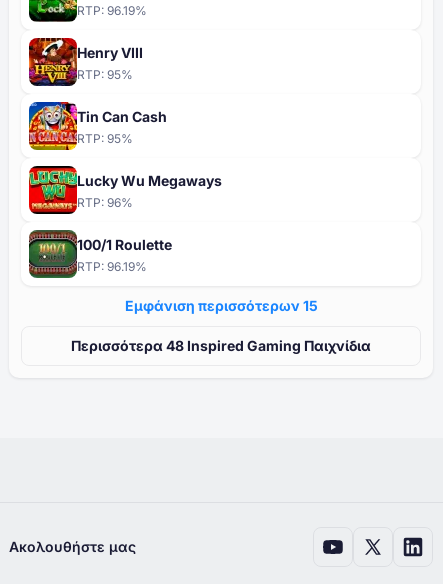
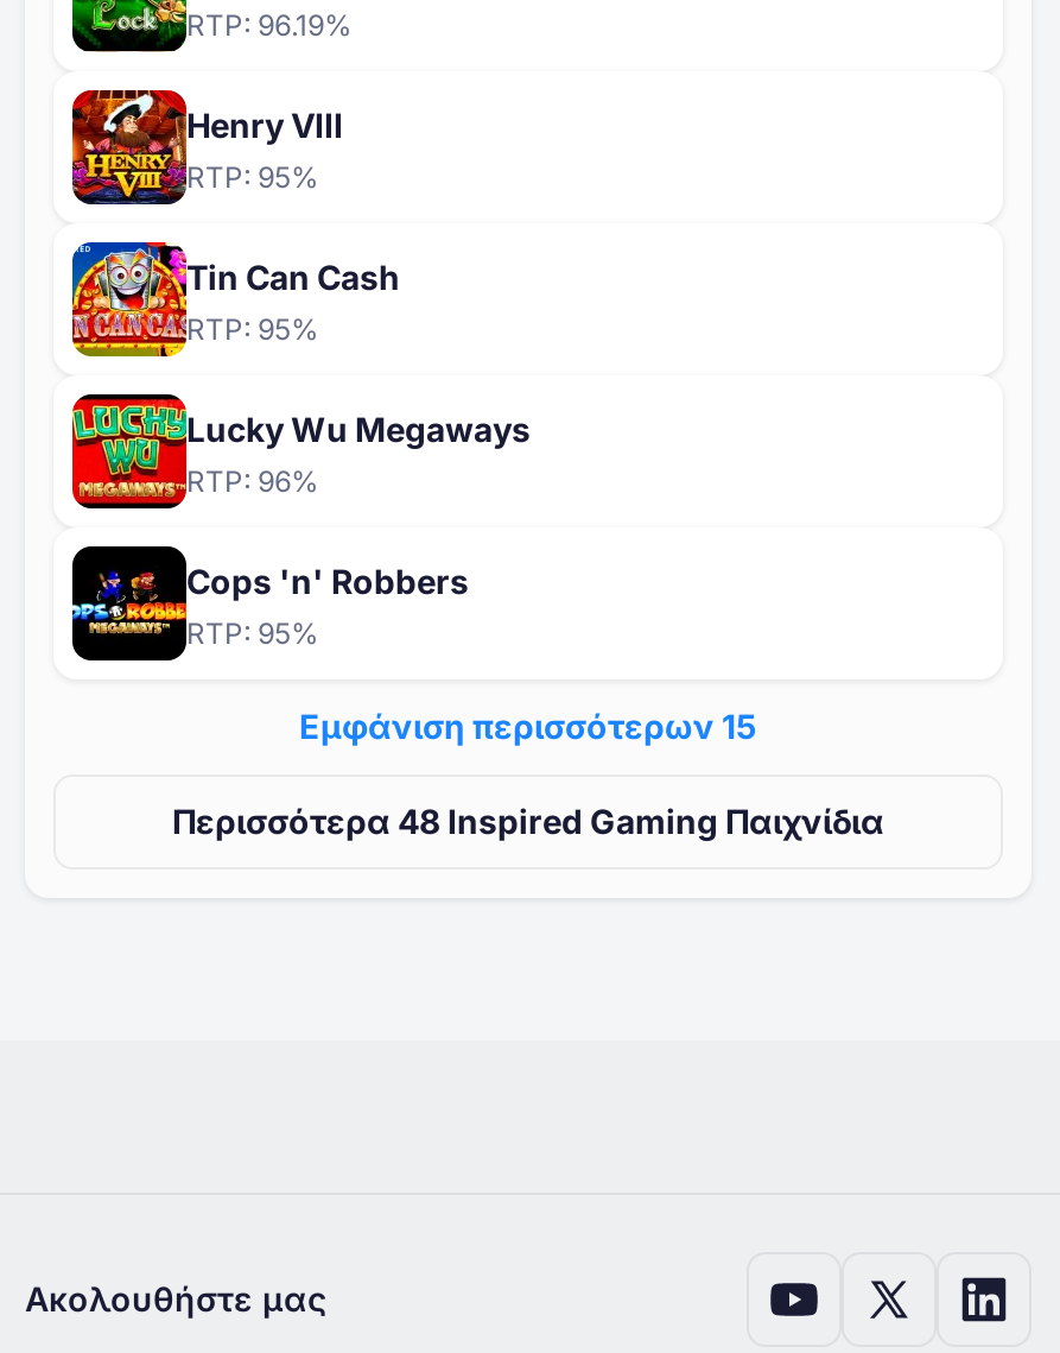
- [image]
- 100/1 Roulette
- RTP: 96.19%
+ [image]
+ Cops 'n' Robbers
+ RTP: 95%
